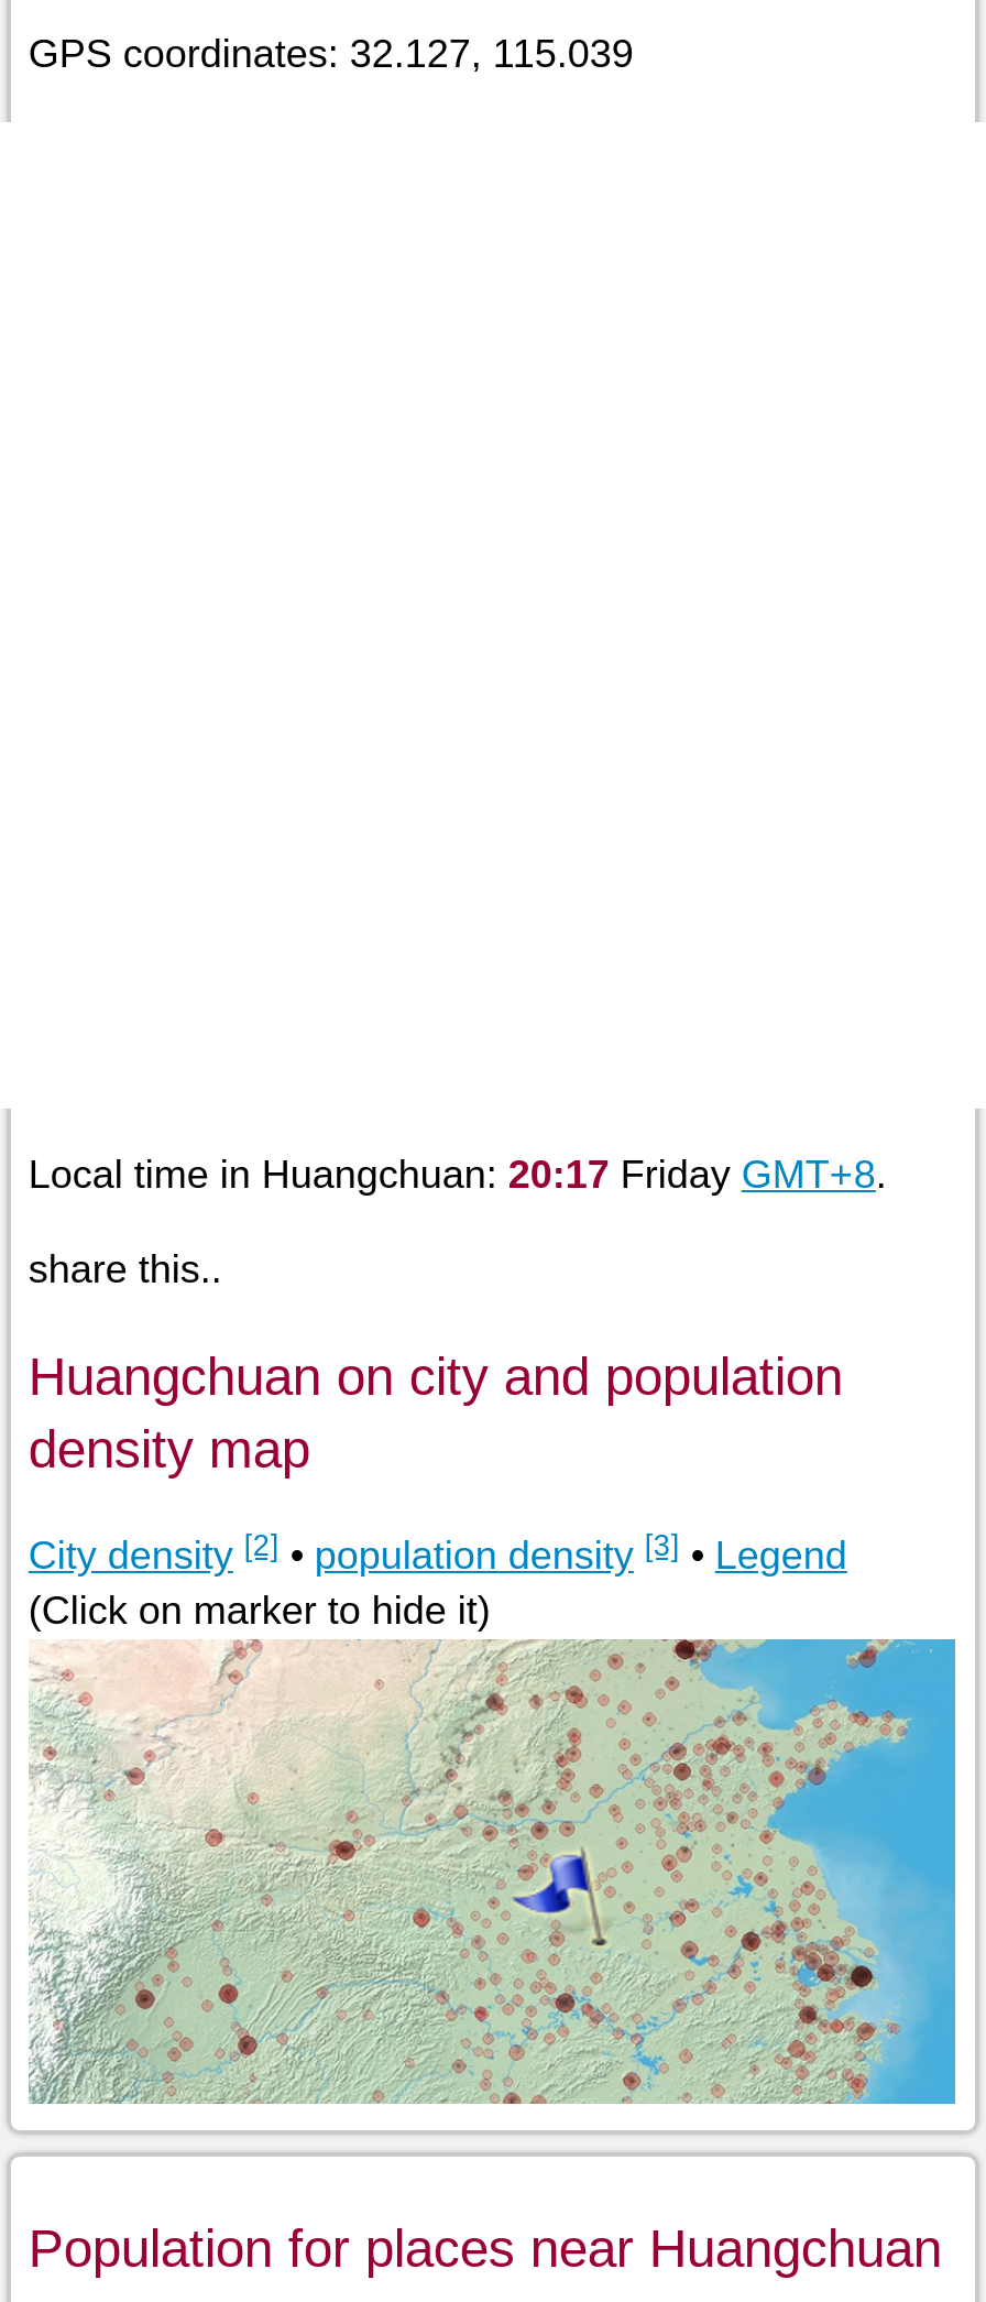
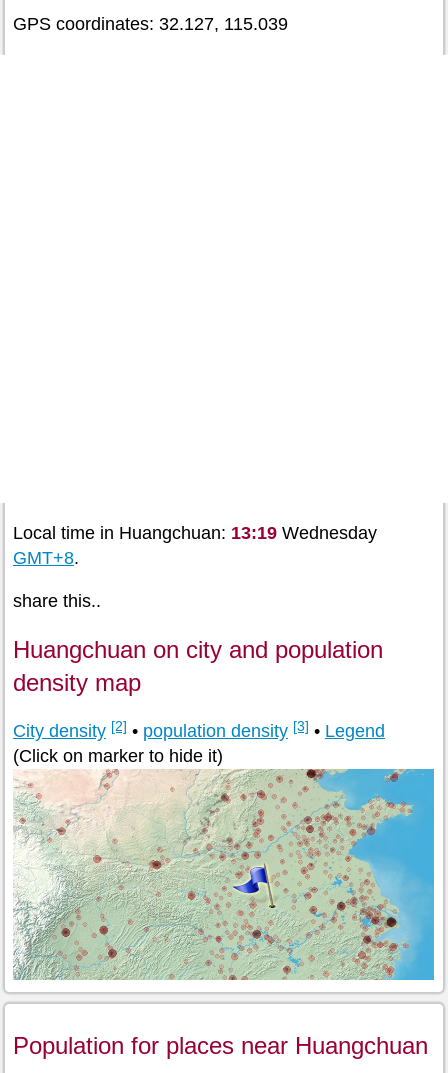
- Local time in Huangchuan: 20:17 Friday GMT+8.
+ Local time in Huangchuan: 13:19 Wednesday
+ GMT+8.
